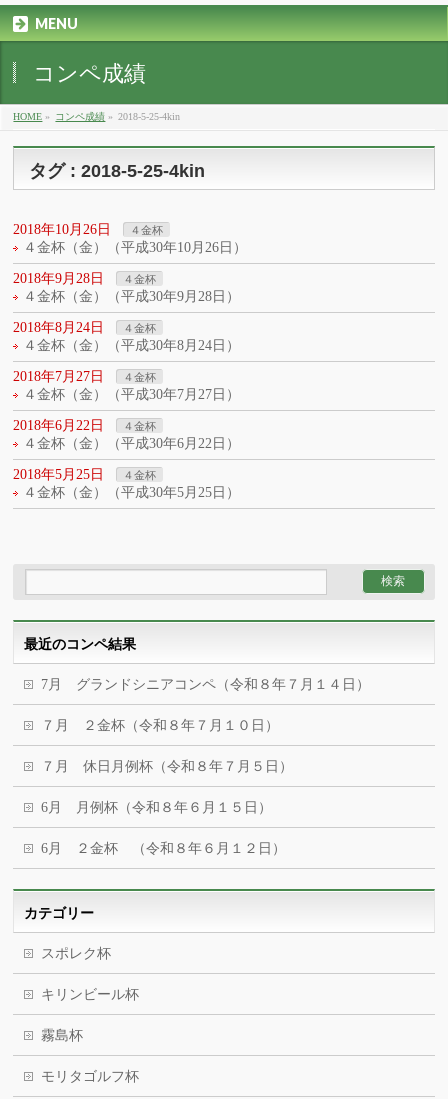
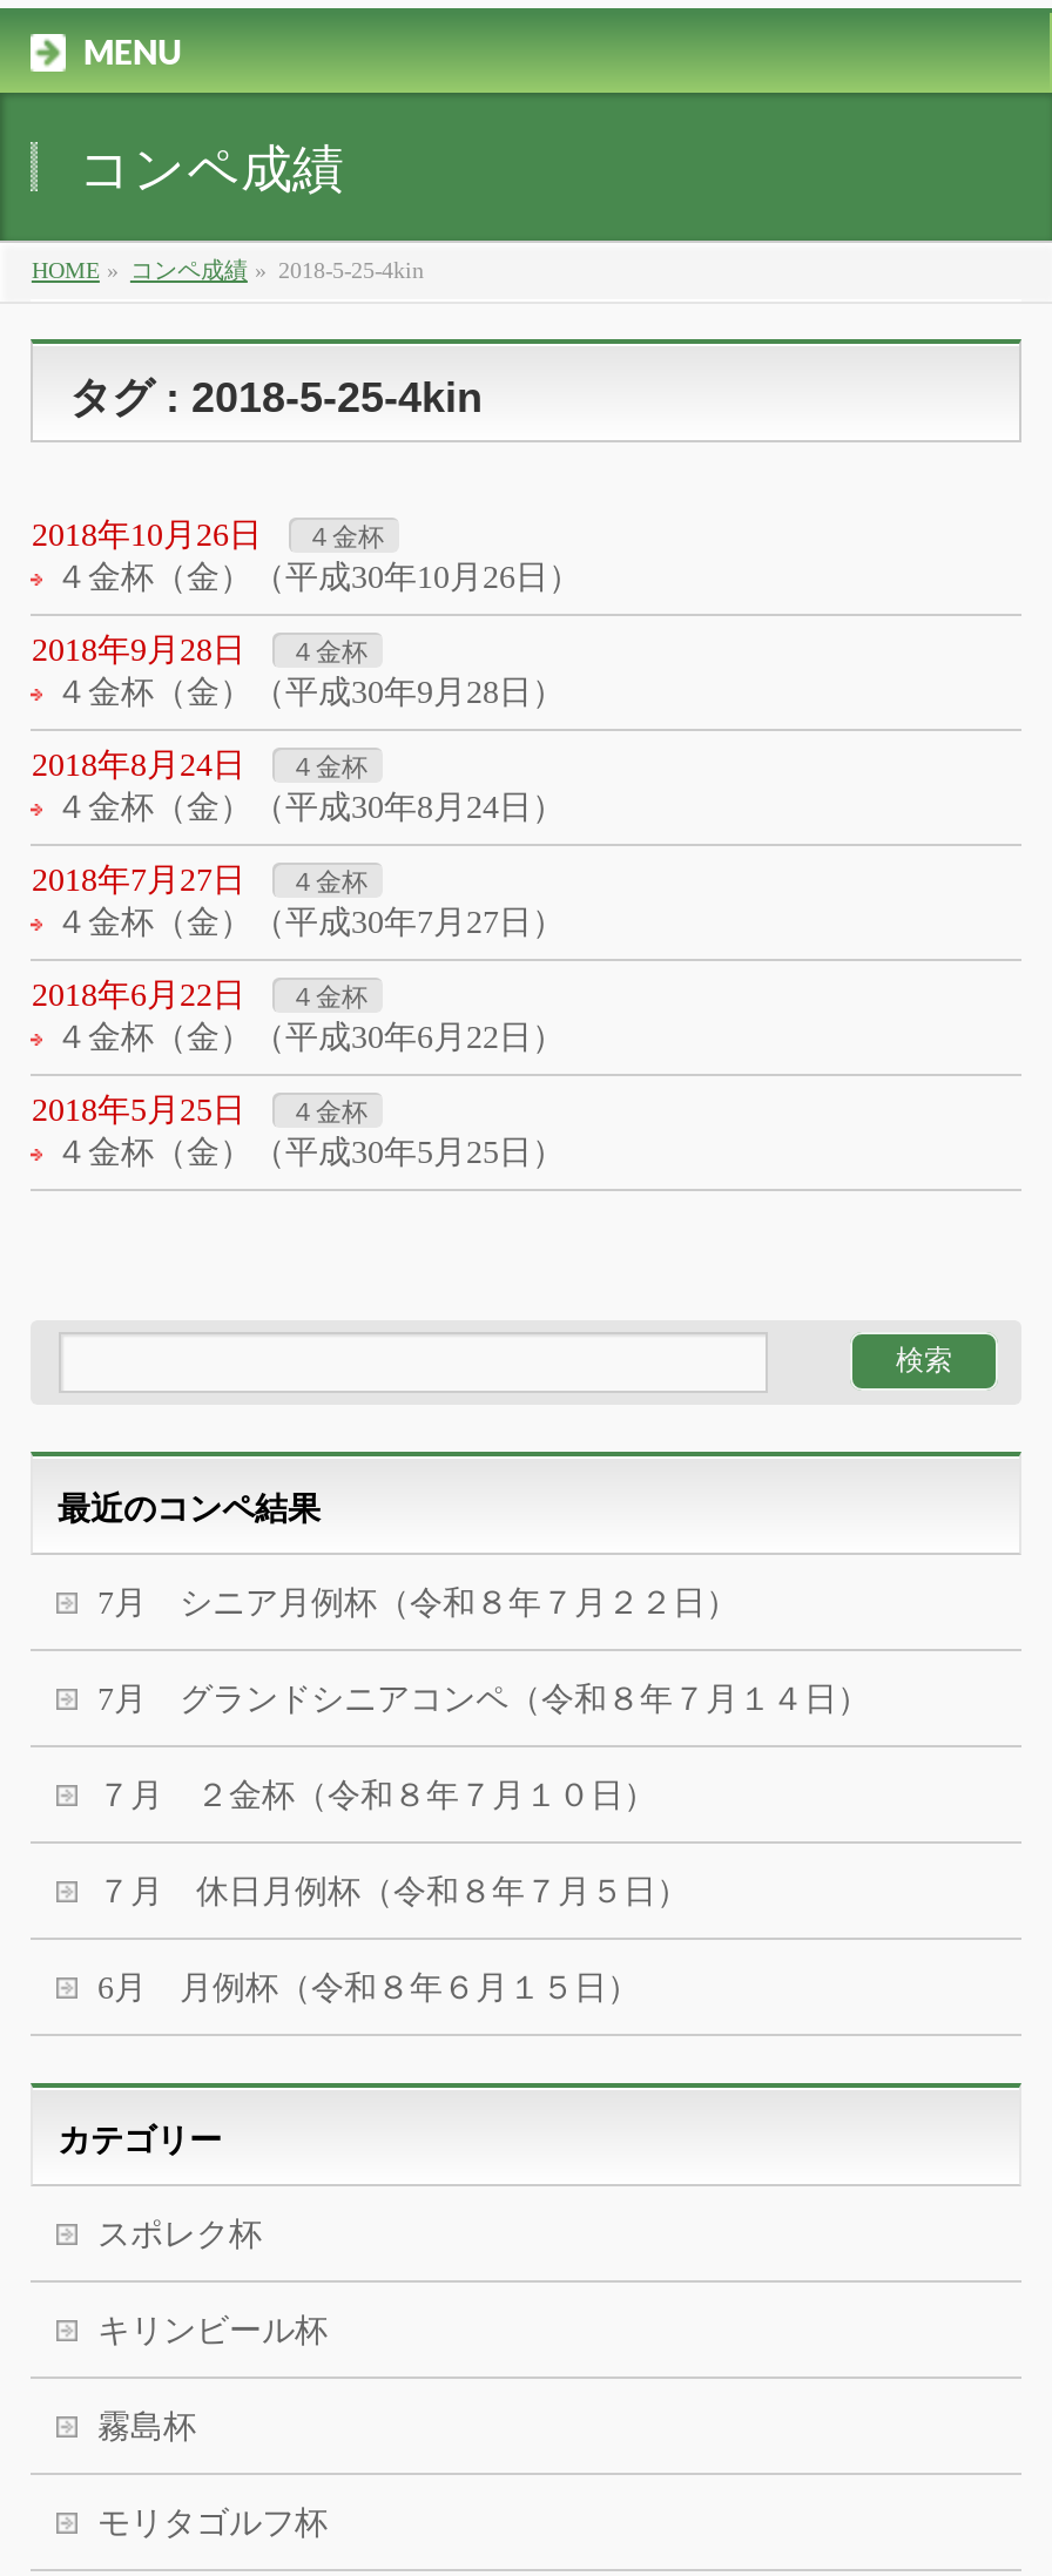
+ 7月 シニア月例杯（令和８年７月２２日）

moved down: 7月 グランドシニアコンペ（令和８年７月１４日） | ７月 ２金杯（令和８年７月１０日） | ７月 休日月例杯（令和８年７月５日） | 6月 月例杯（令和８年６月１５日）

- 6月 ２金杯 （令和８年６月１２日）
